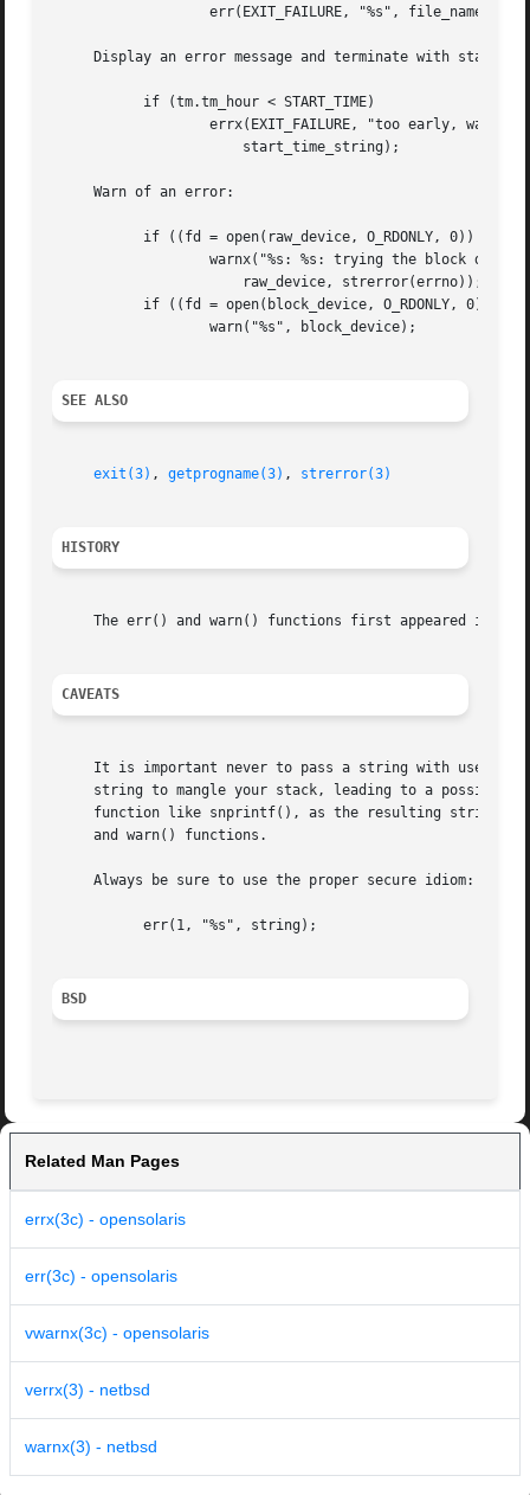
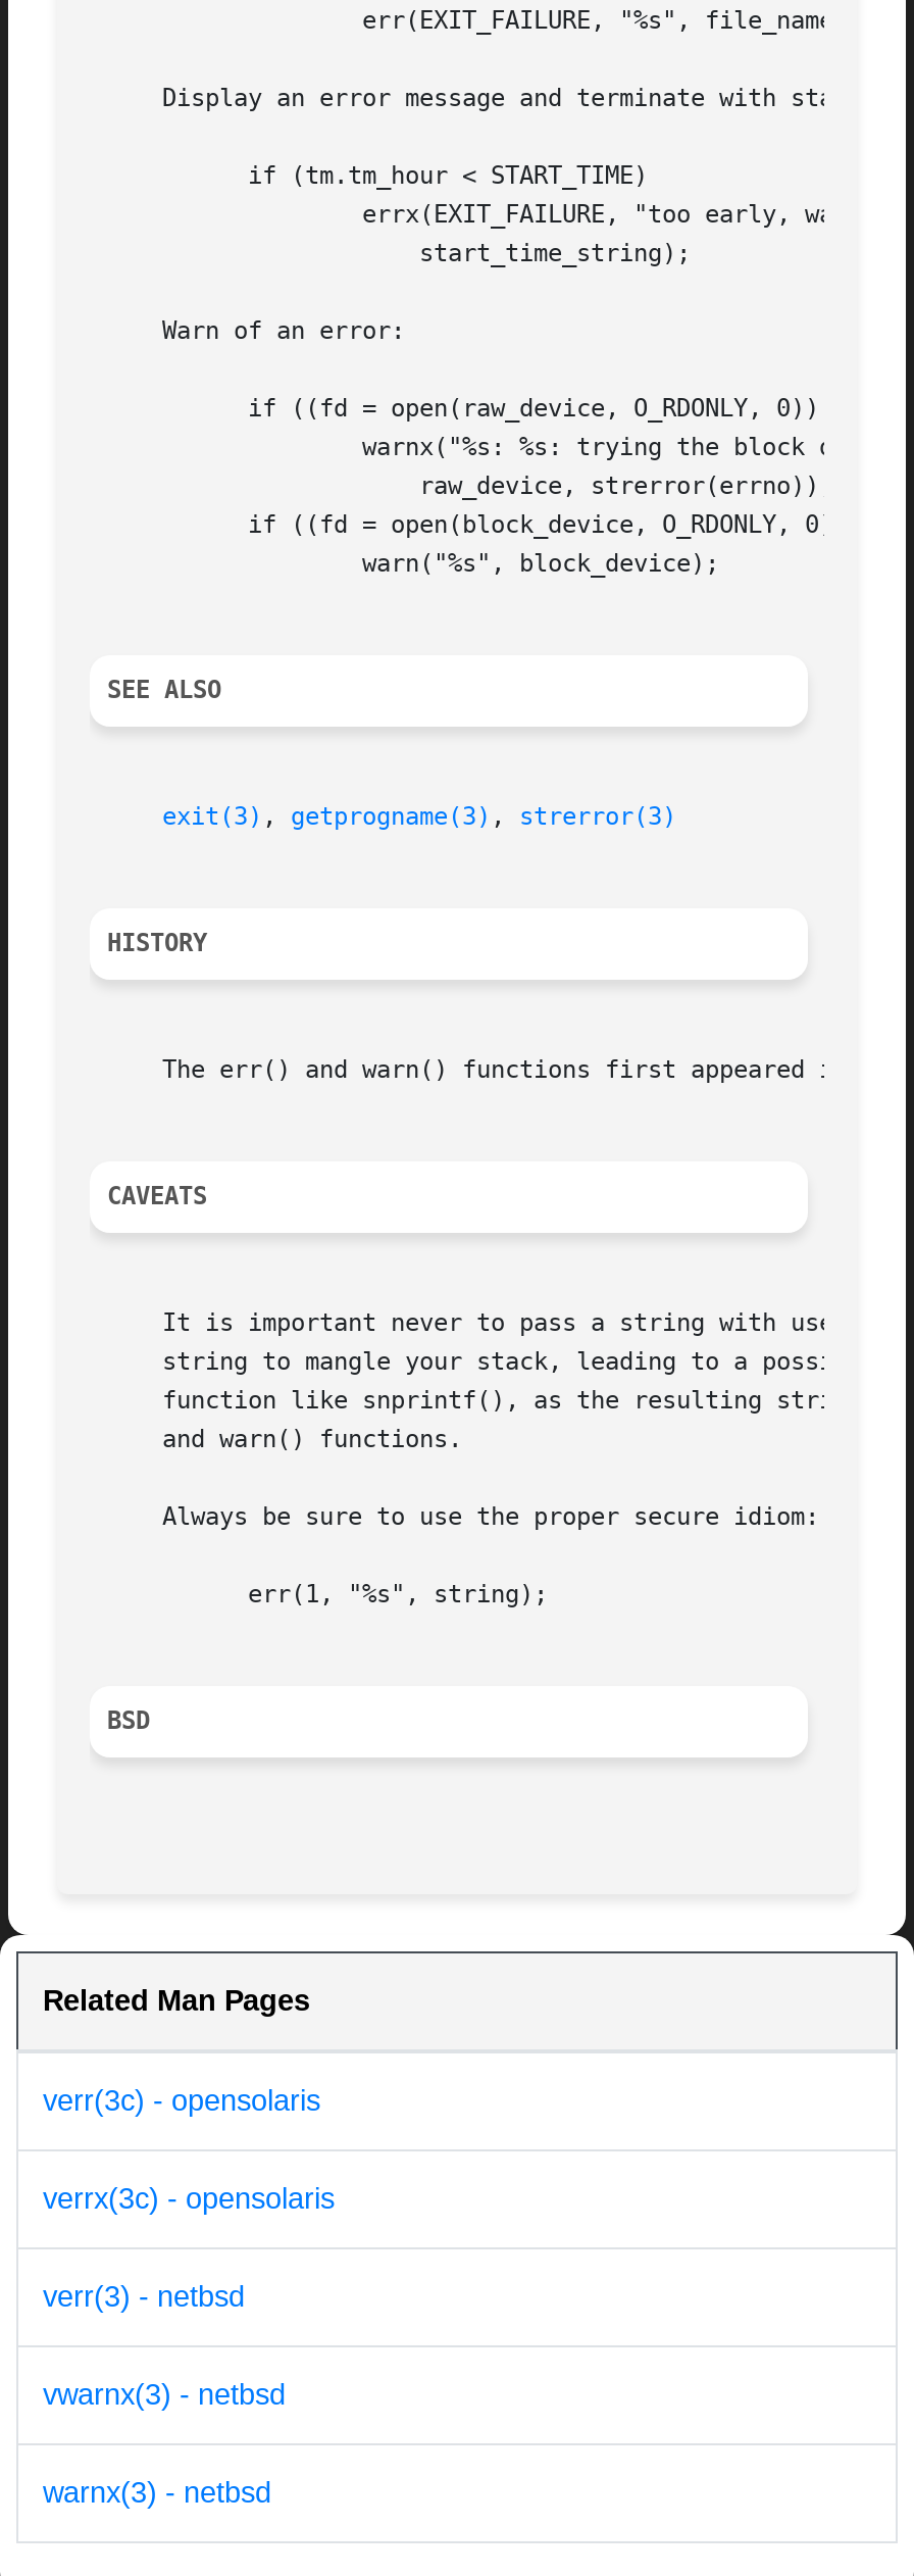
- errx(3c) - opensolaris
+ verr(3c) - opensolaris

- err(3c) - opensolaris
+ verrx(3c) - opensolaris

- vwarnx(3c) - opensolaris
+ verr(3) - netbsd

- verrx(3) - netbsd
+ vwarnx(3) - netbsd
